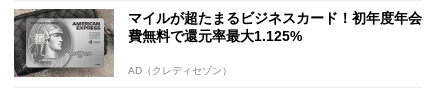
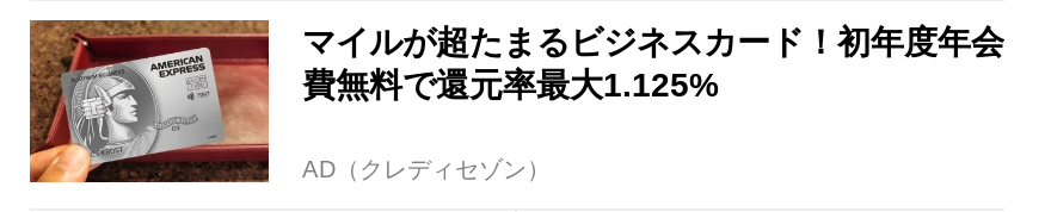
- [image]
+ [image]
